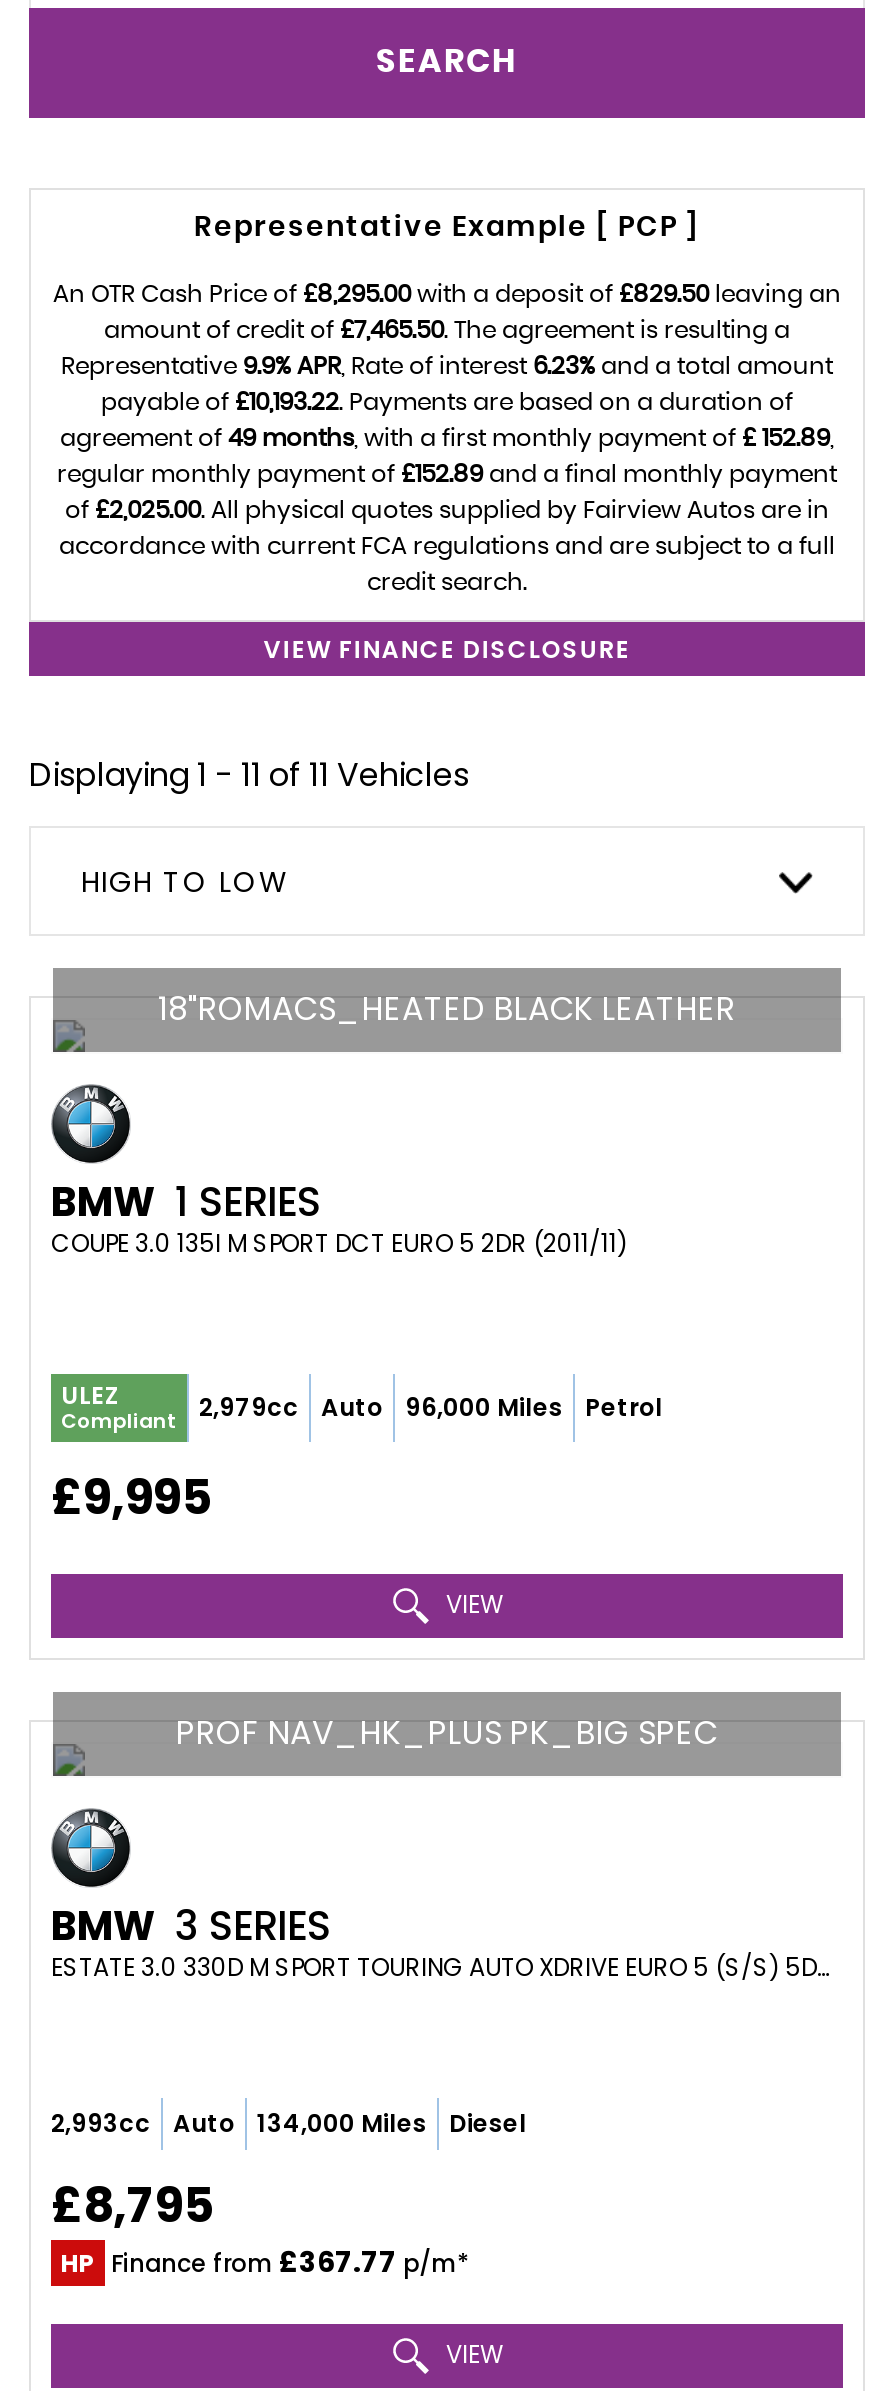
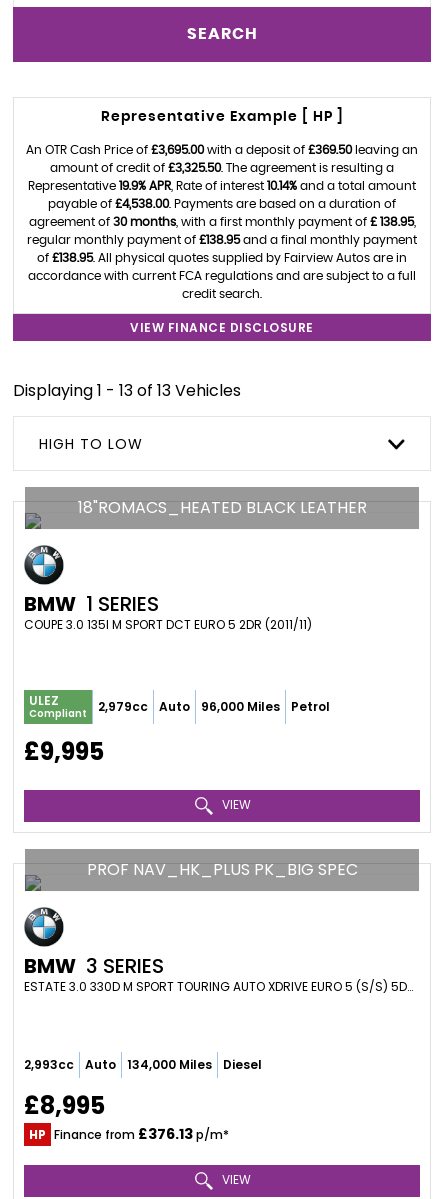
- Representative Example [ PCP ]
+ Representative Example [ HP ]

- An OTR Cash Price of £8,295.00 with a deposit of £829.50 leaving an
+ An OTR Cash Price of £3,695.00 with a deposit of £369.50 leaving an

- amount of credit of £7,465.50. The agreement is resulting a
+ amount of credit of £3,325.50. The agreement is resulting a

- Representative 9.9% APR, Rate of interest 6.23% and a total amount
+ Representative 19.9% APR, Rate of interest 10.14% and a total amount

- payable of £10,193.22. Payments are based on a duration of
+ payable of £4,538.00. Payments are based on a duration of

- agreement of 49 months, with a first monthly payment of £ 152.89
+ agreement of 30 months, with a first monthly payment of £ 138.95

- regular monthly payment of £152.89 and a final monthly payment
+ regular monthly payment of £138.95 and a final monthly payment

- of £2,025.00. All physical quotes supplied by Fairview Autos are in
+ of £138.95. All physical quotes supplied by Fairview Autos are in

- Displaying 1 - 11 of 11 Vehicles
+ Displaying 1 - 13 of 13 Vehicles

- £8,795
+ £8,995

- HP Finance from £367.77 p/m*
+ HP Finance from £376.13 p/m*
